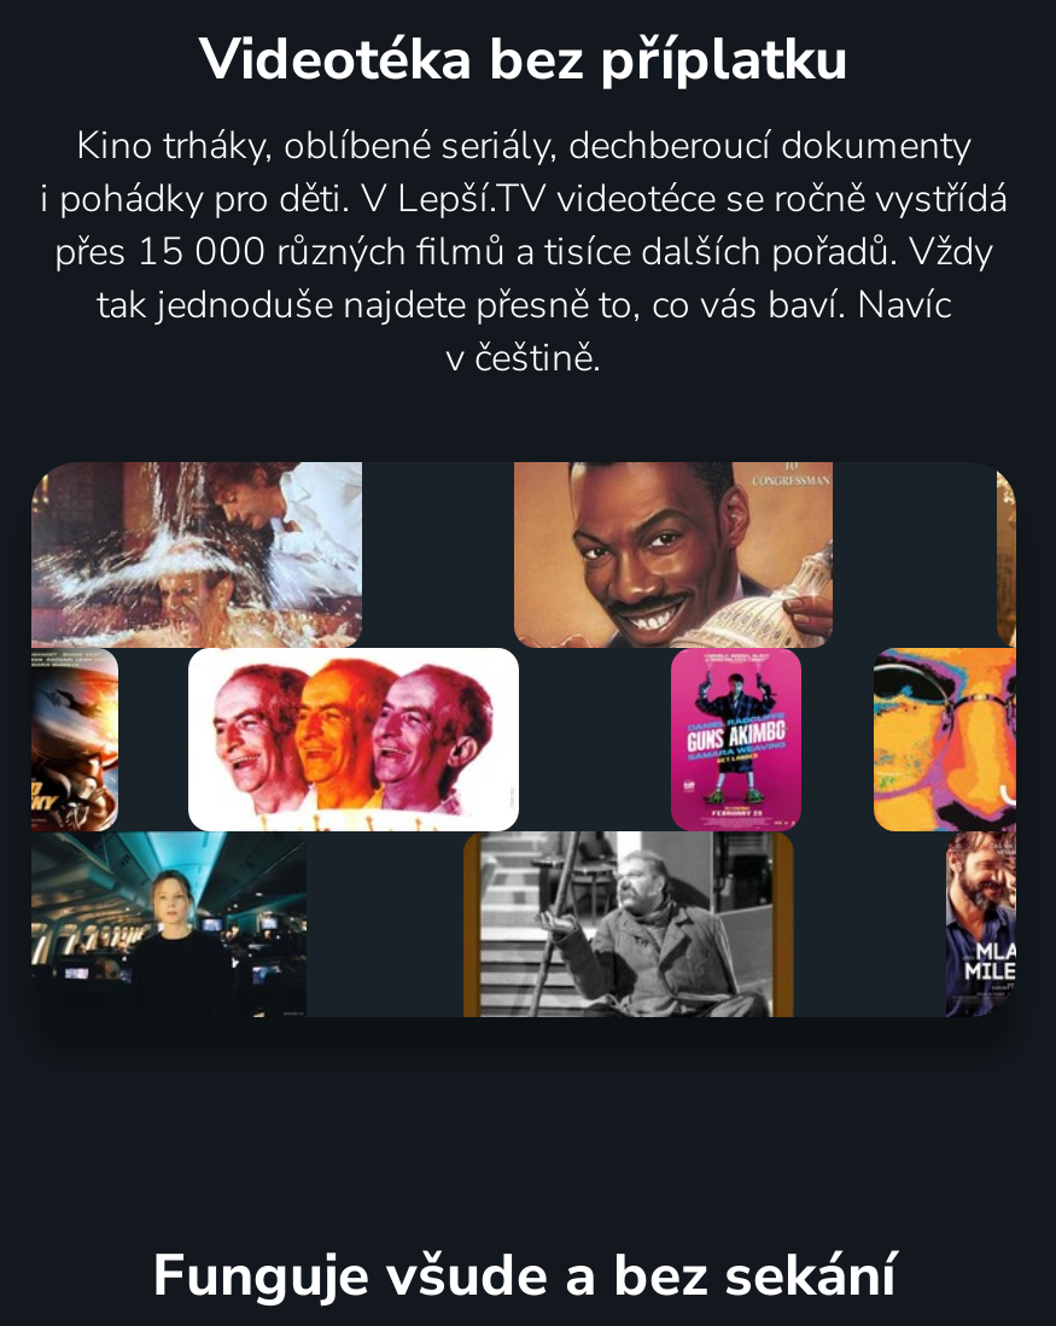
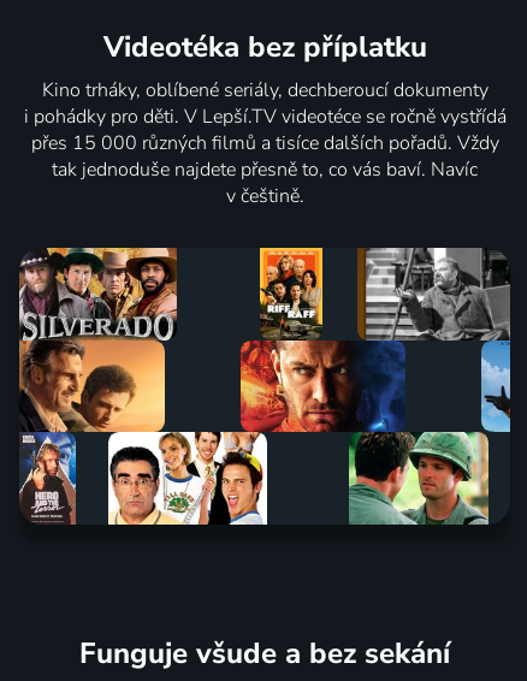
- [image]
+ [image]
